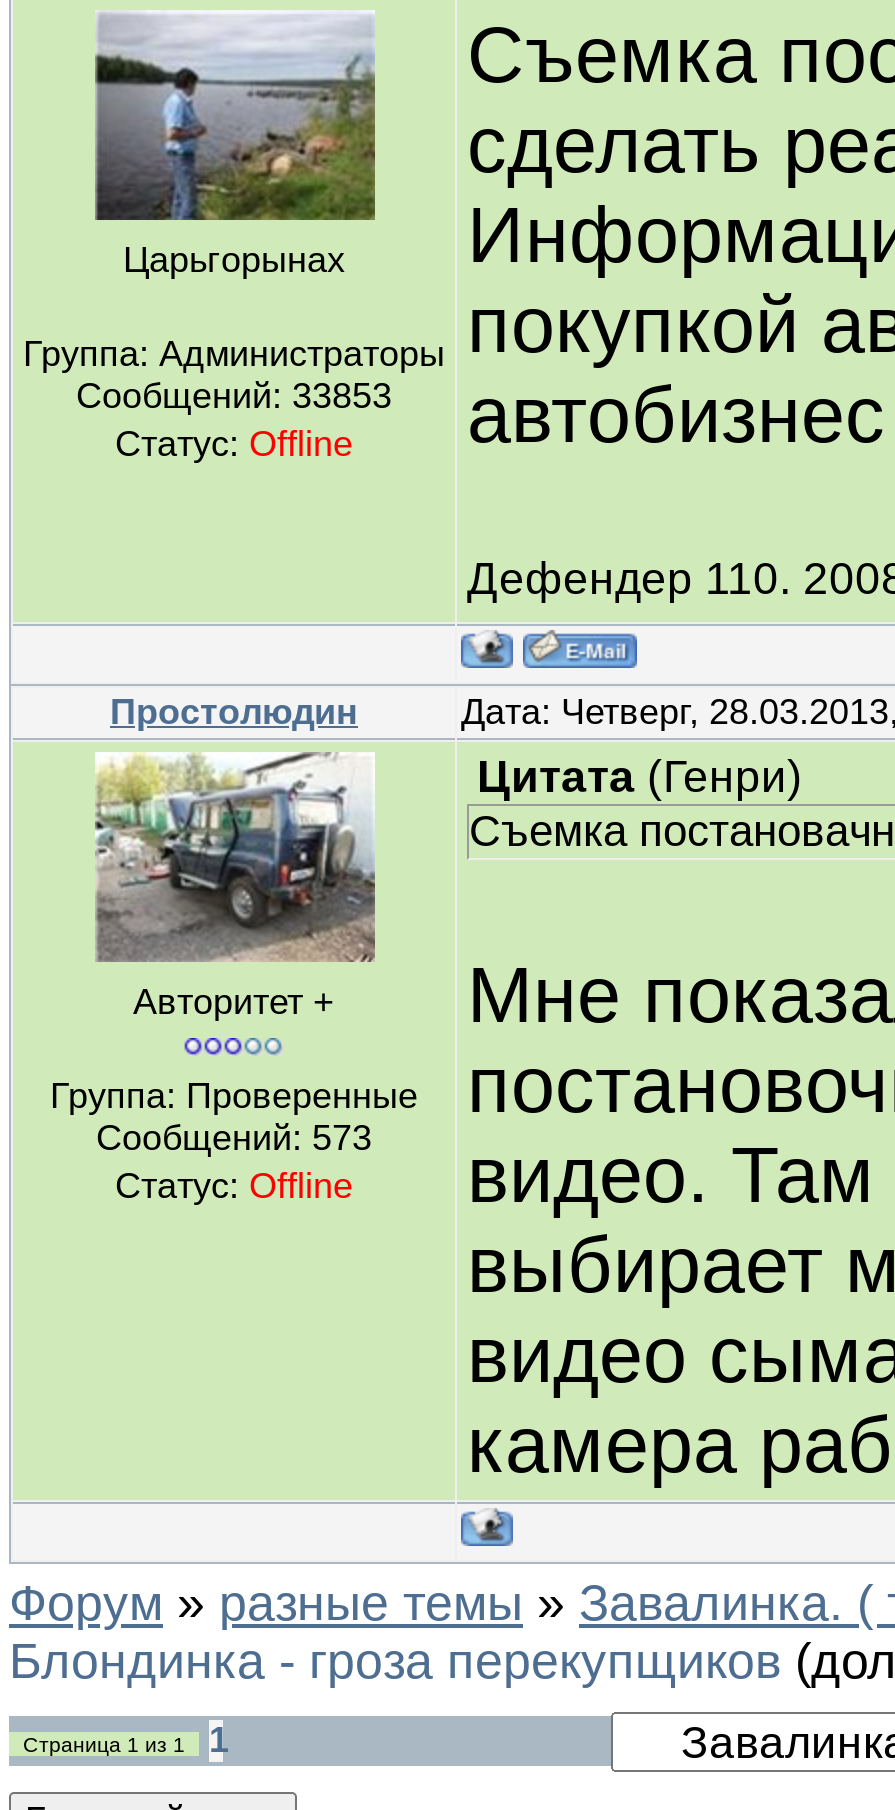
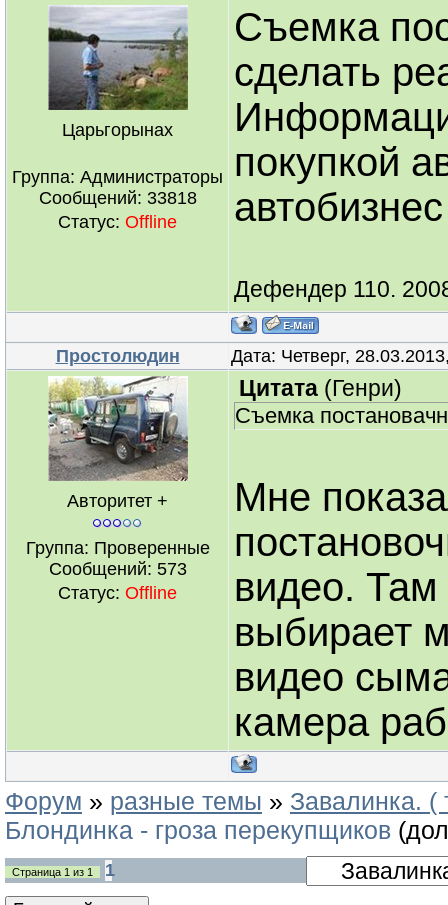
- Сообщений: 33853
+ Сообщений: 33818
